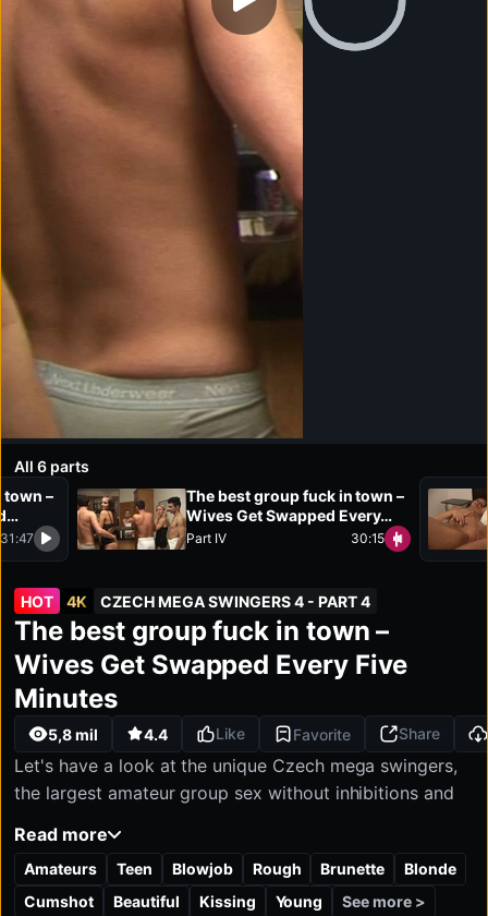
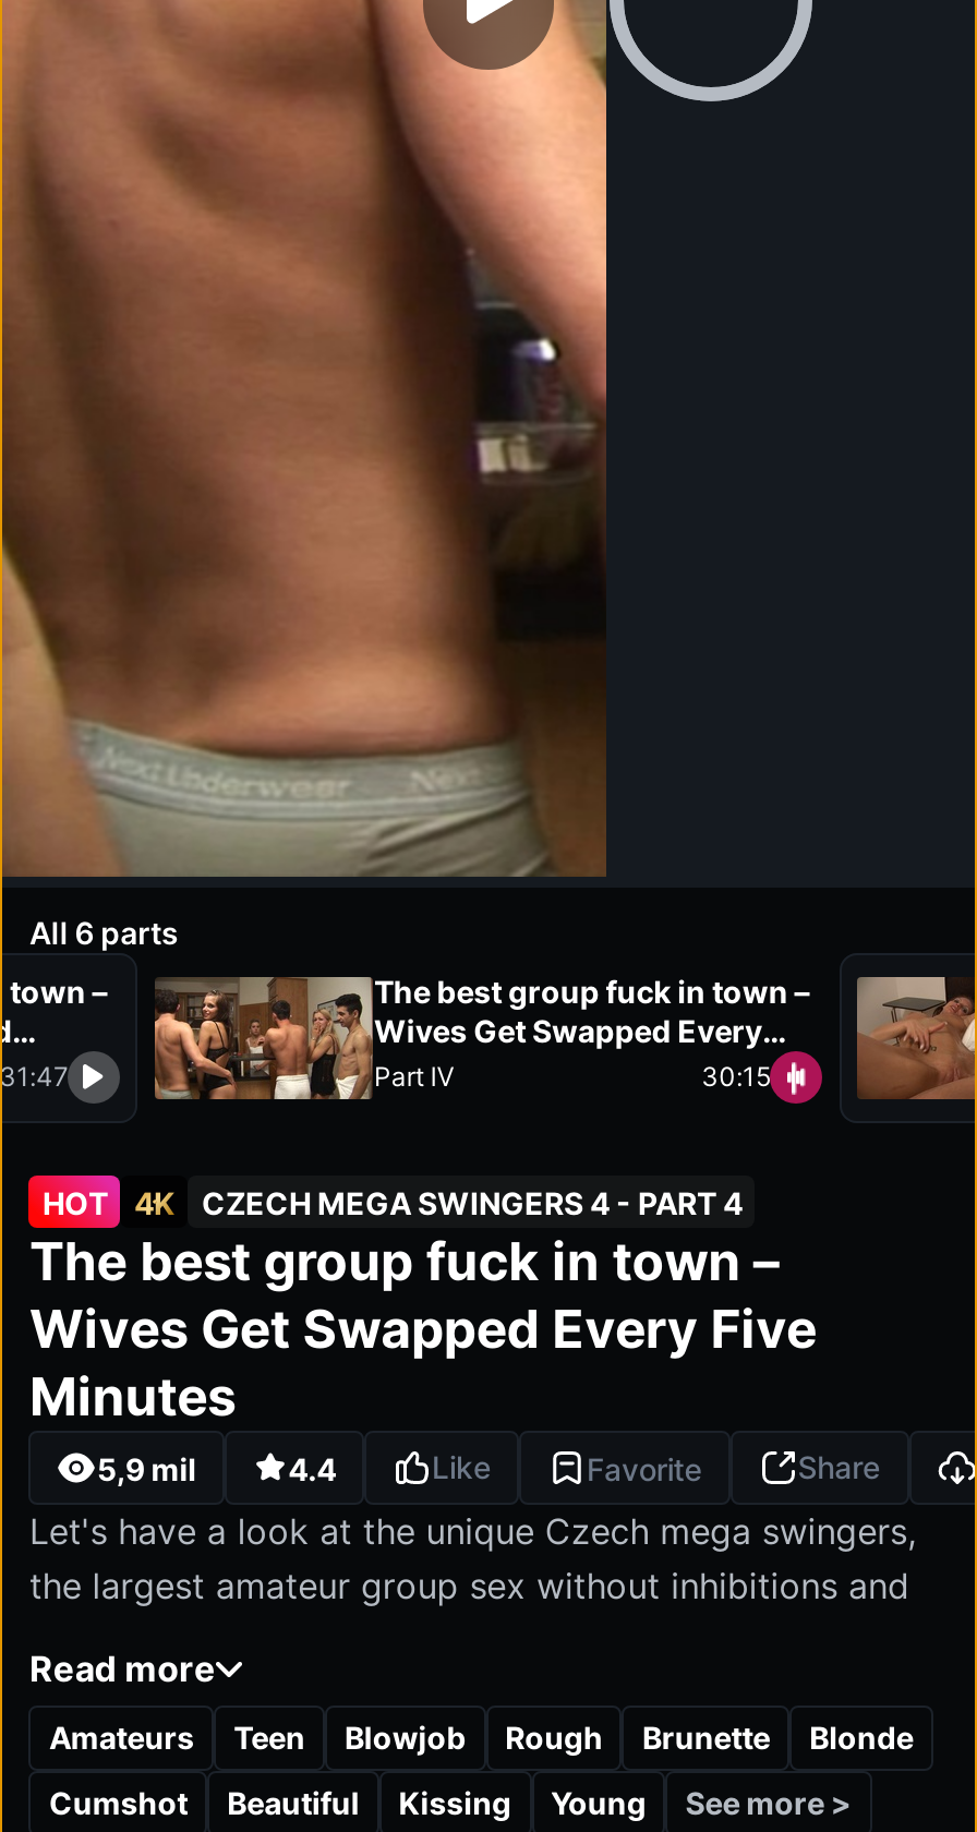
- 5,8 mil
+ 5,9 mil
